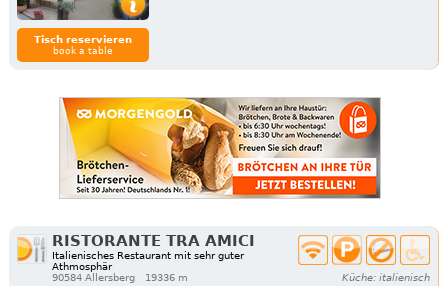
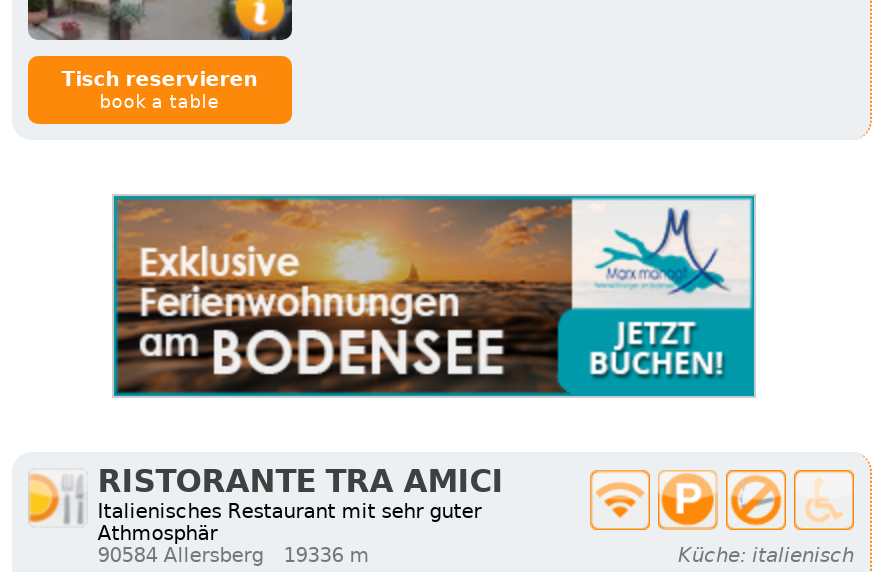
- [image]
+ [image]
